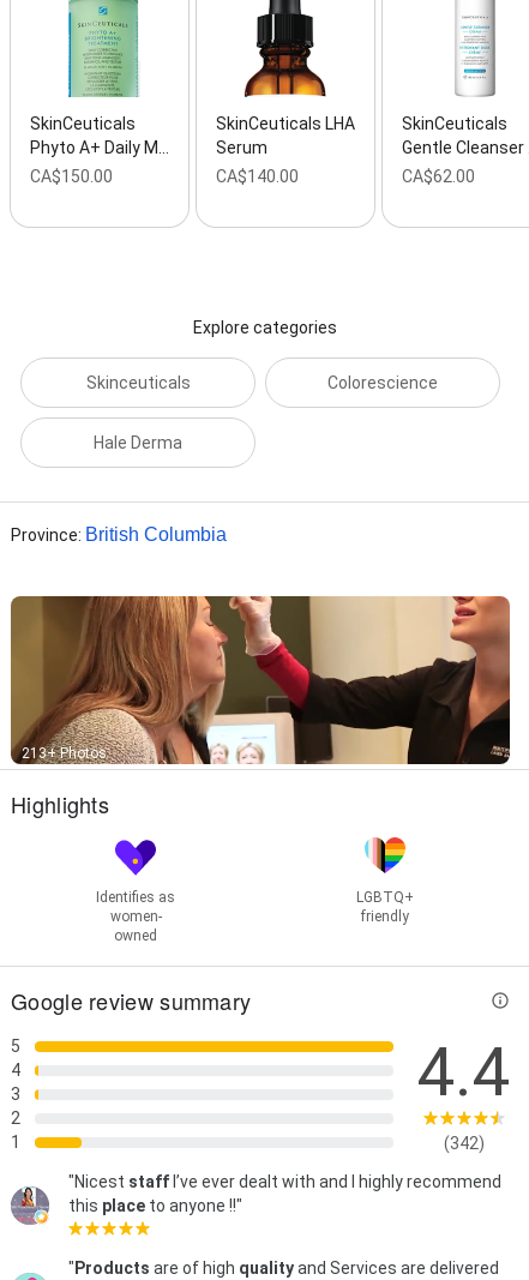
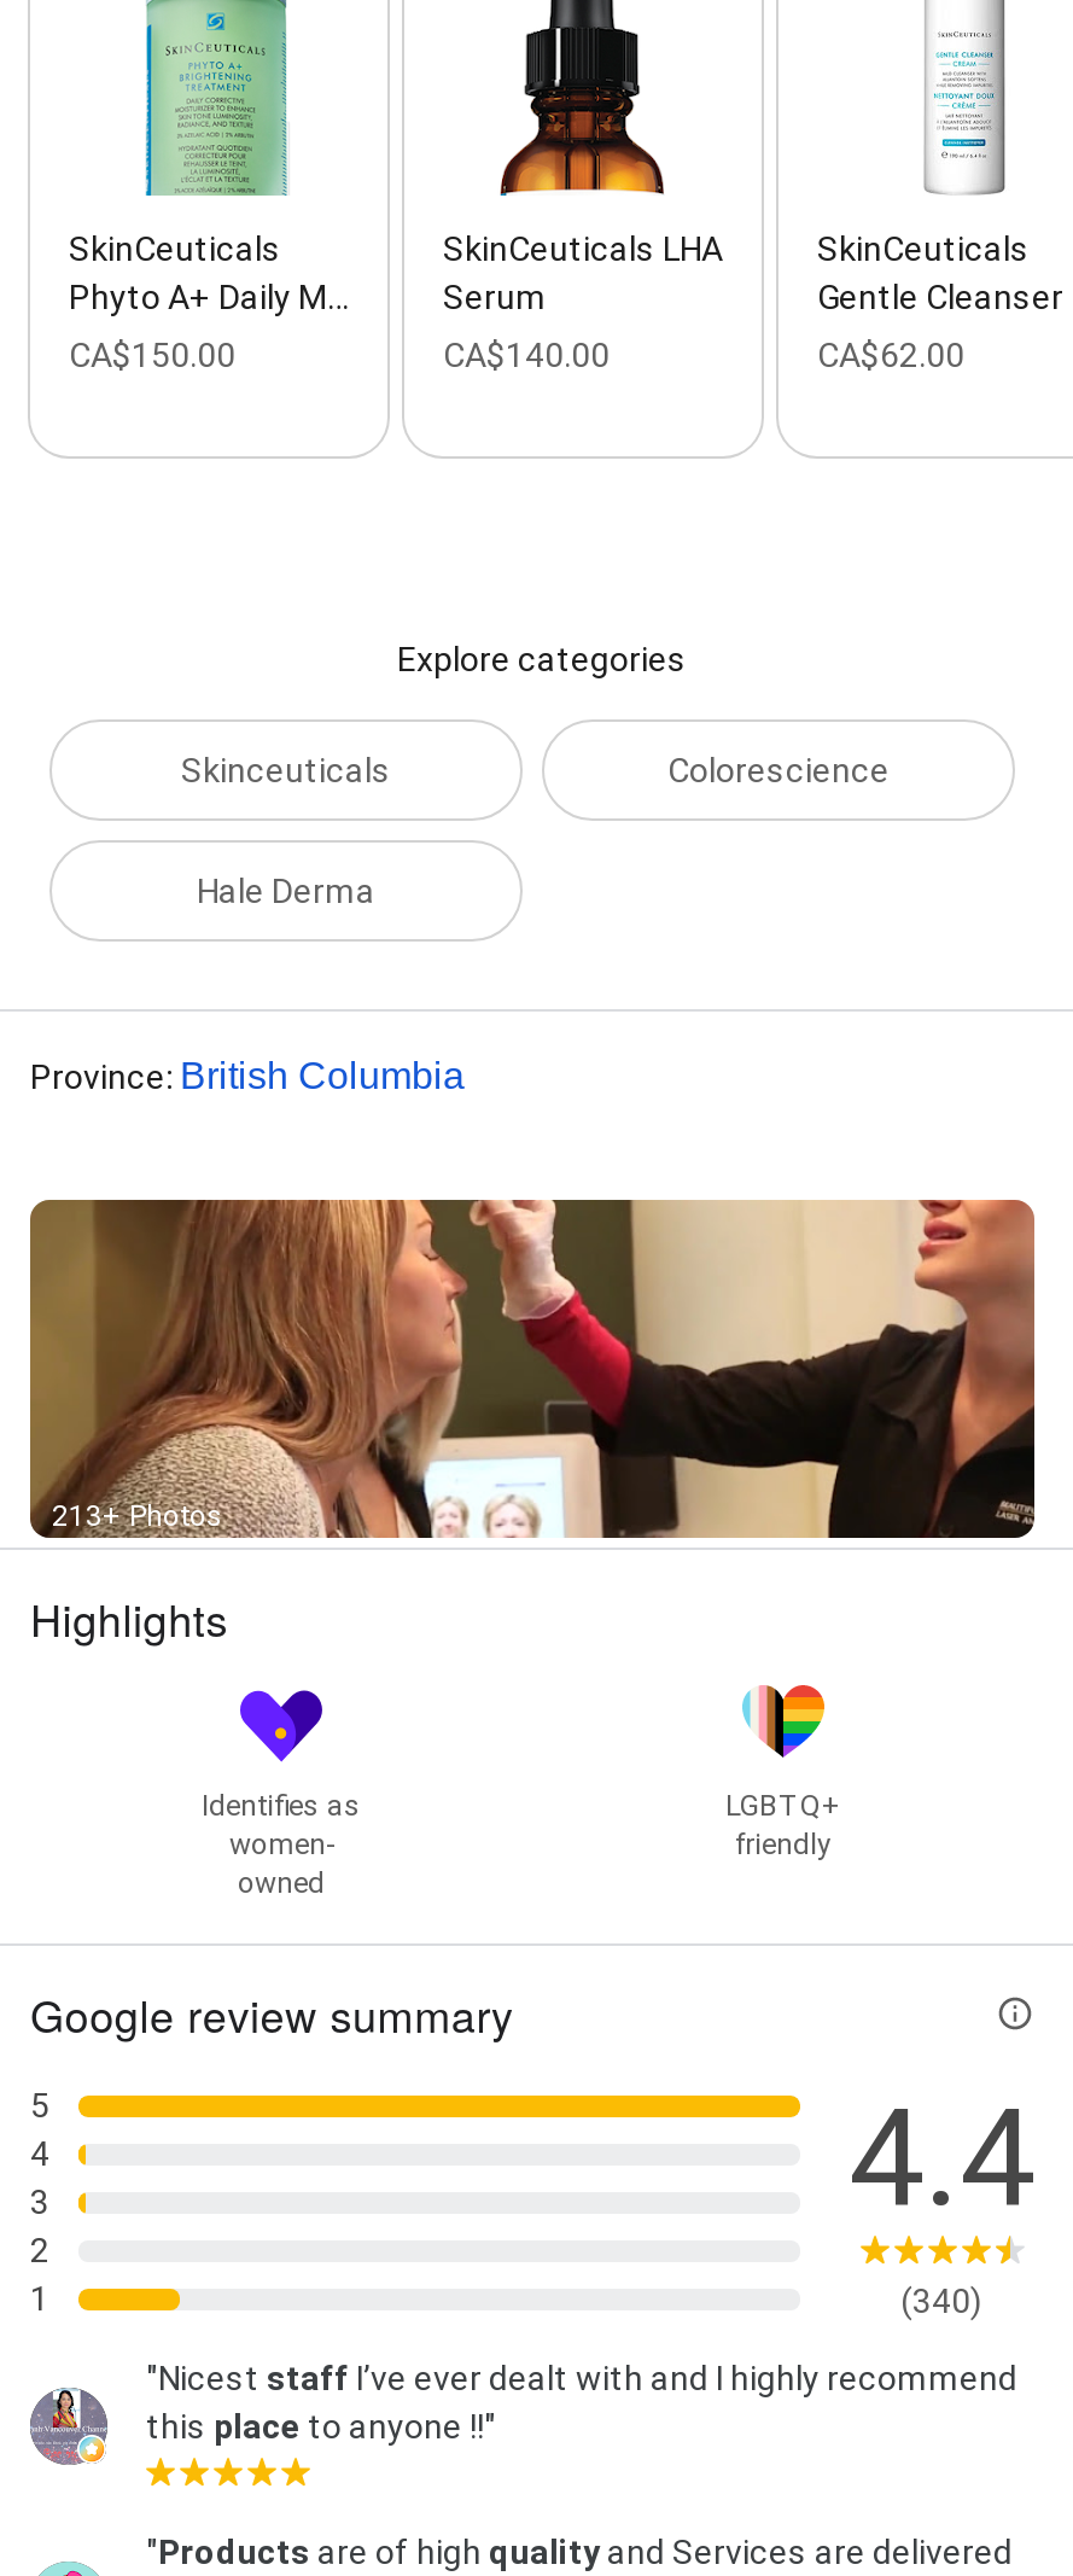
- (342)
+ (340)
